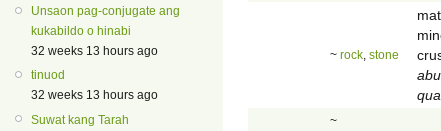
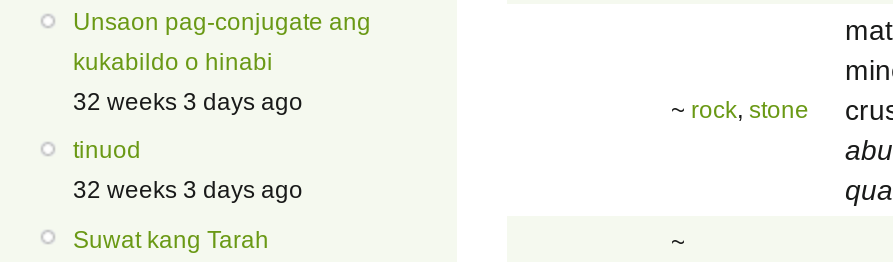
- 32 weeks 13 hours ago
+ 32 weeks 3 days ago

- 32 weeks 13 hours ago
+ 32 weeks 3 days ago
